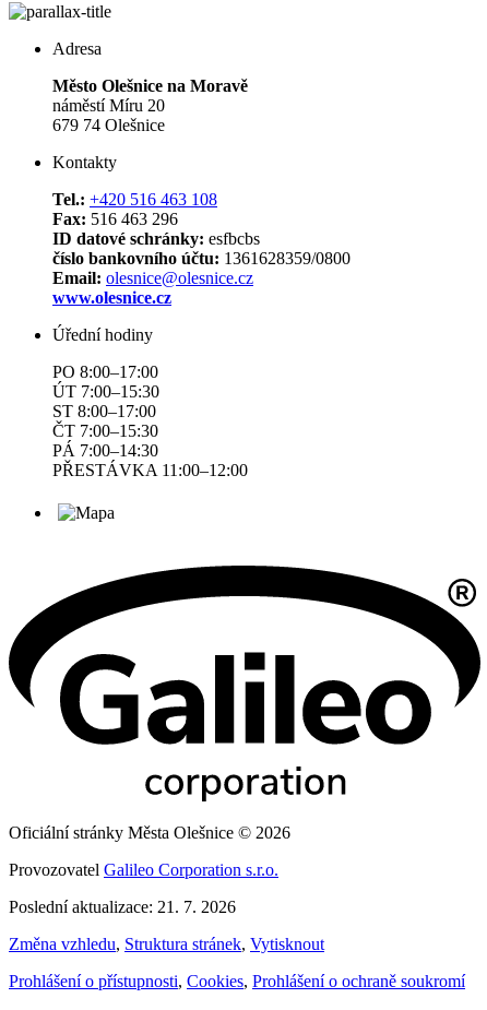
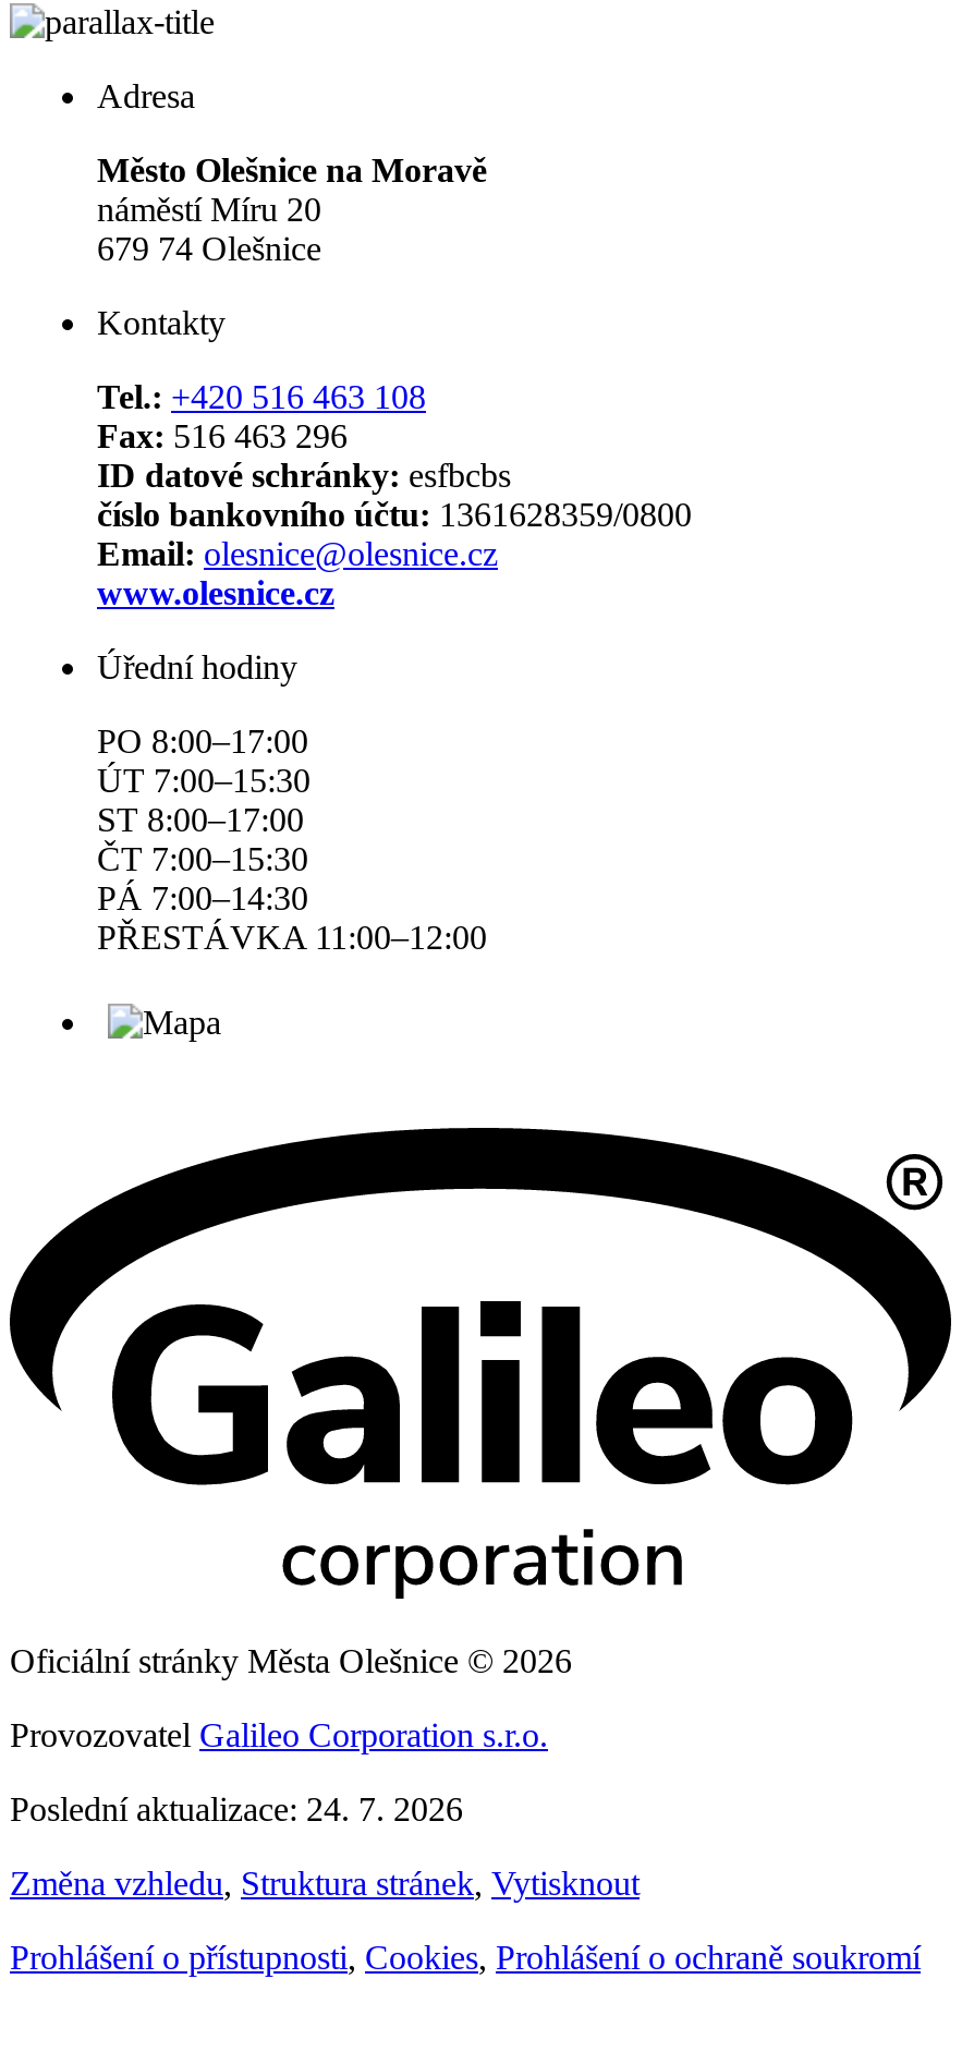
- Poslední aktualizace: 21. 7. 2026
+ Poslední aktualizace: 24. 7. 2026
